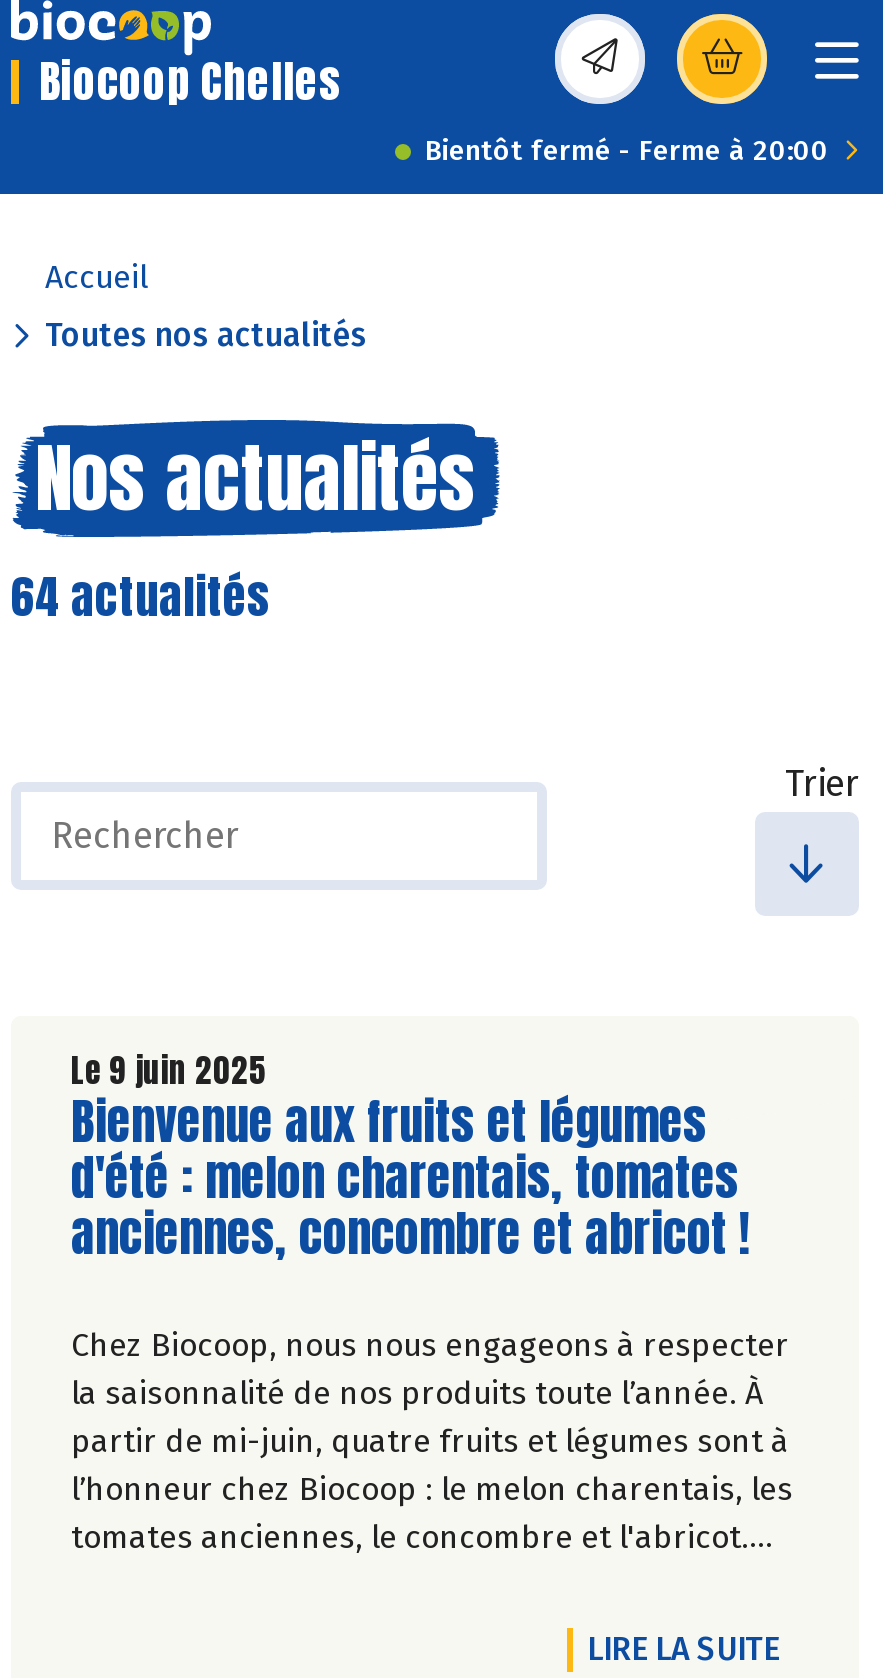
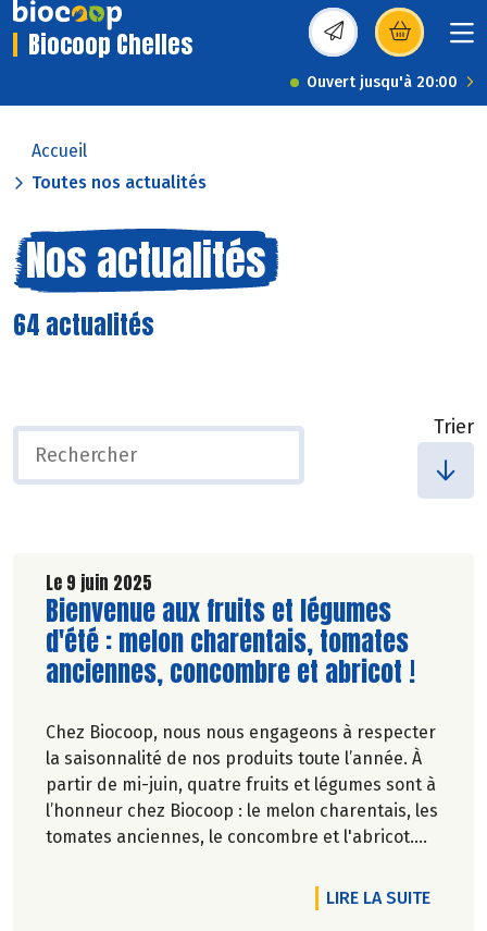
- Bientôt fermé - Ferme à 20:00
+ Ouvert jusqu'à 20:00
